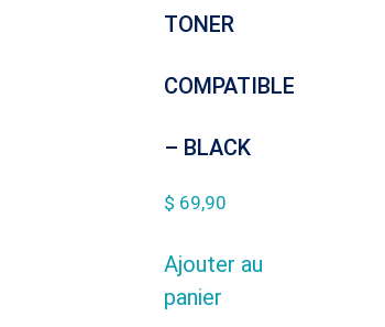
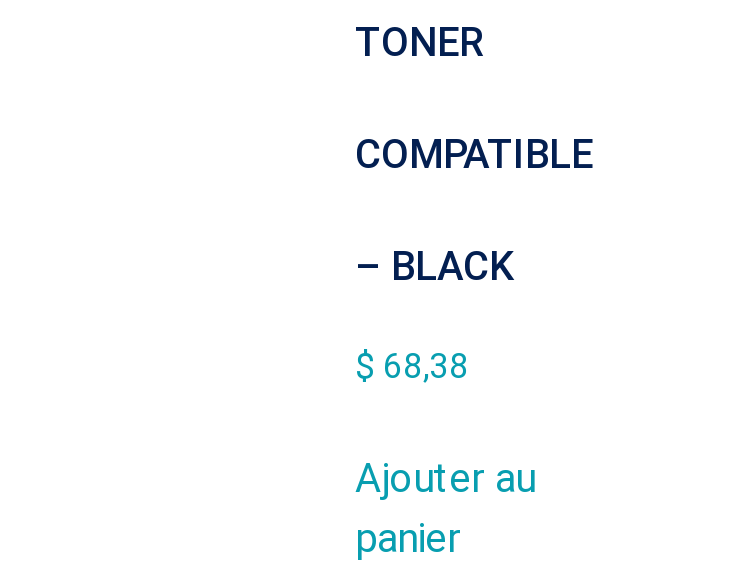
- $69,90
+ $68,38
